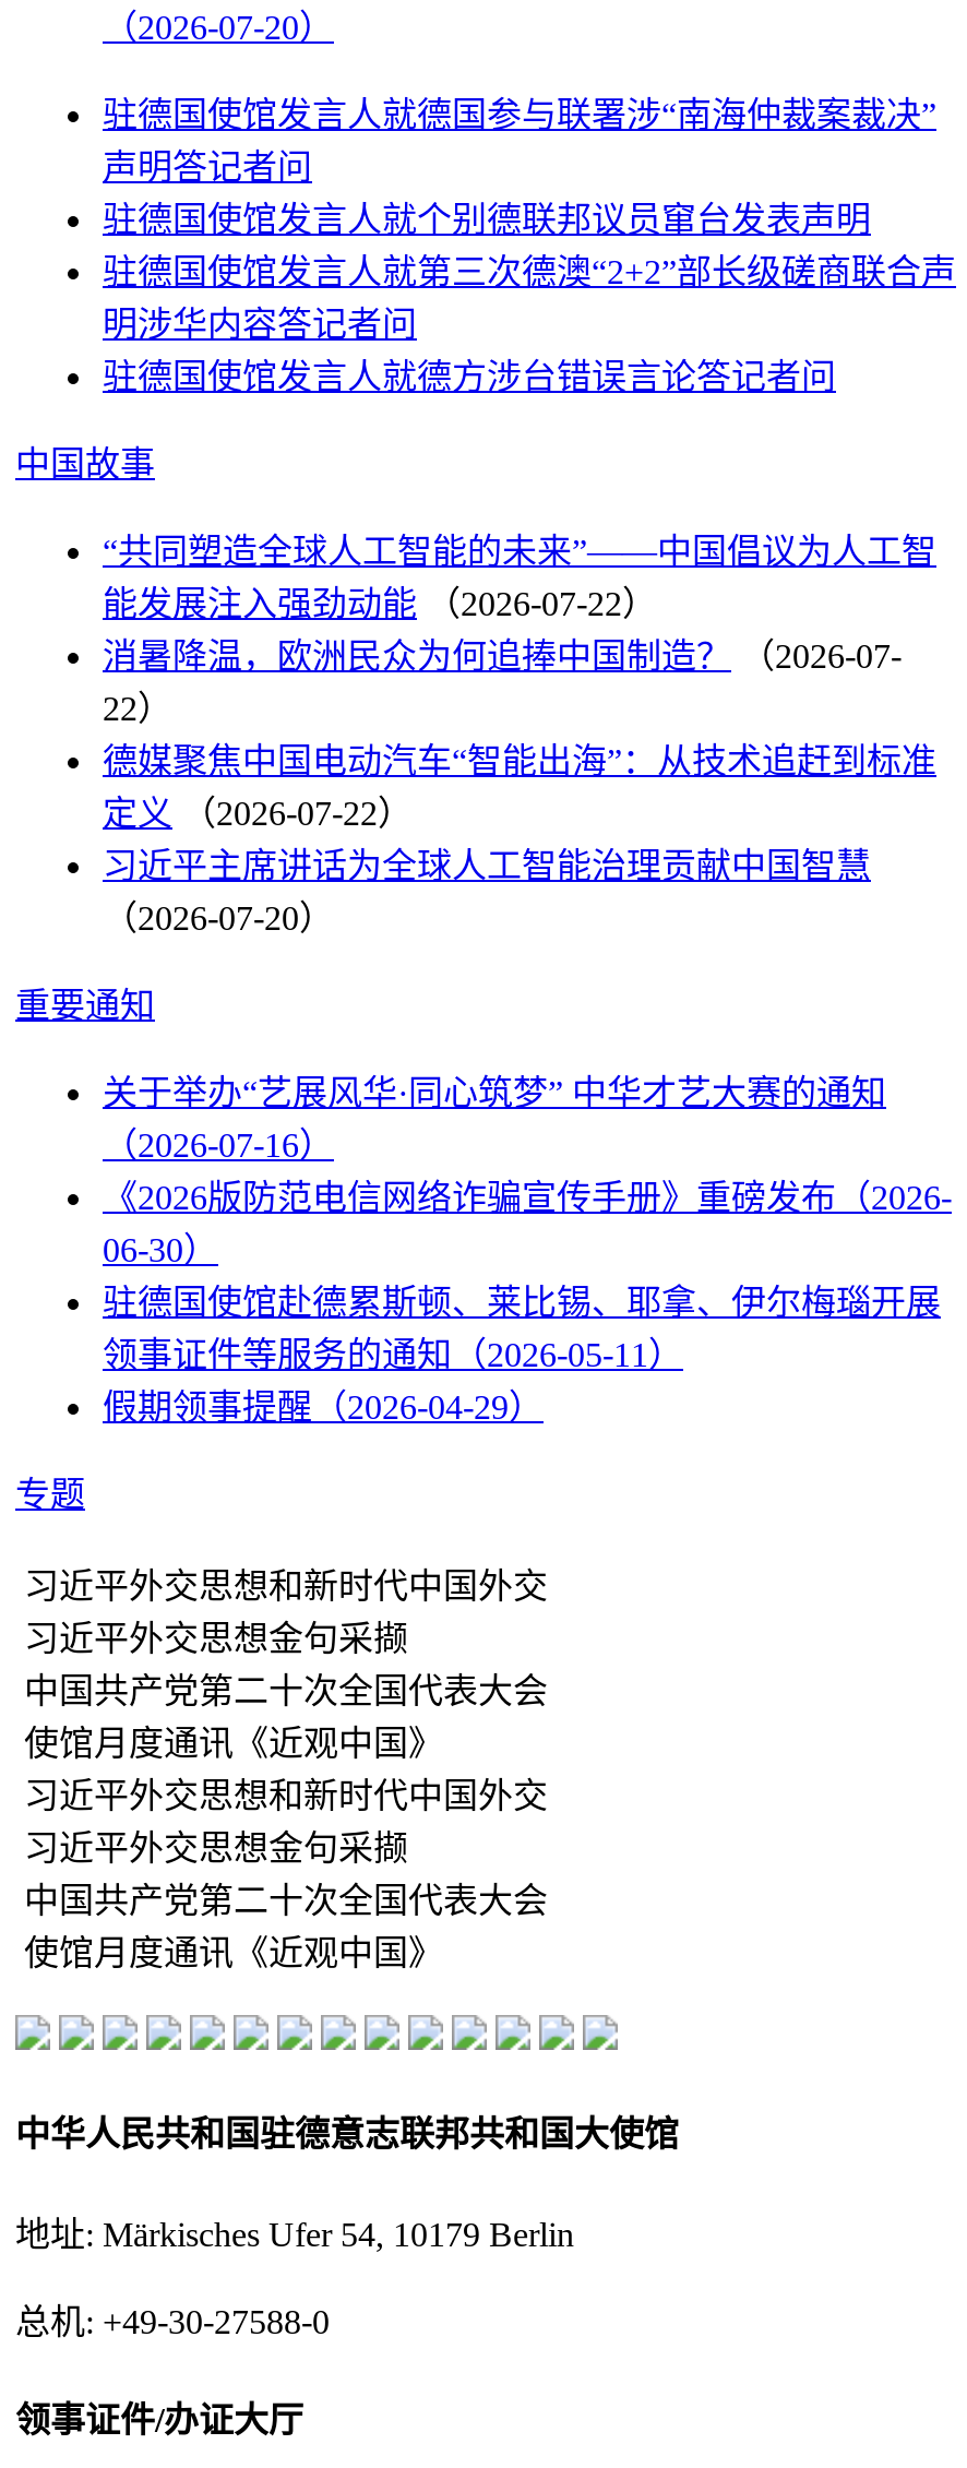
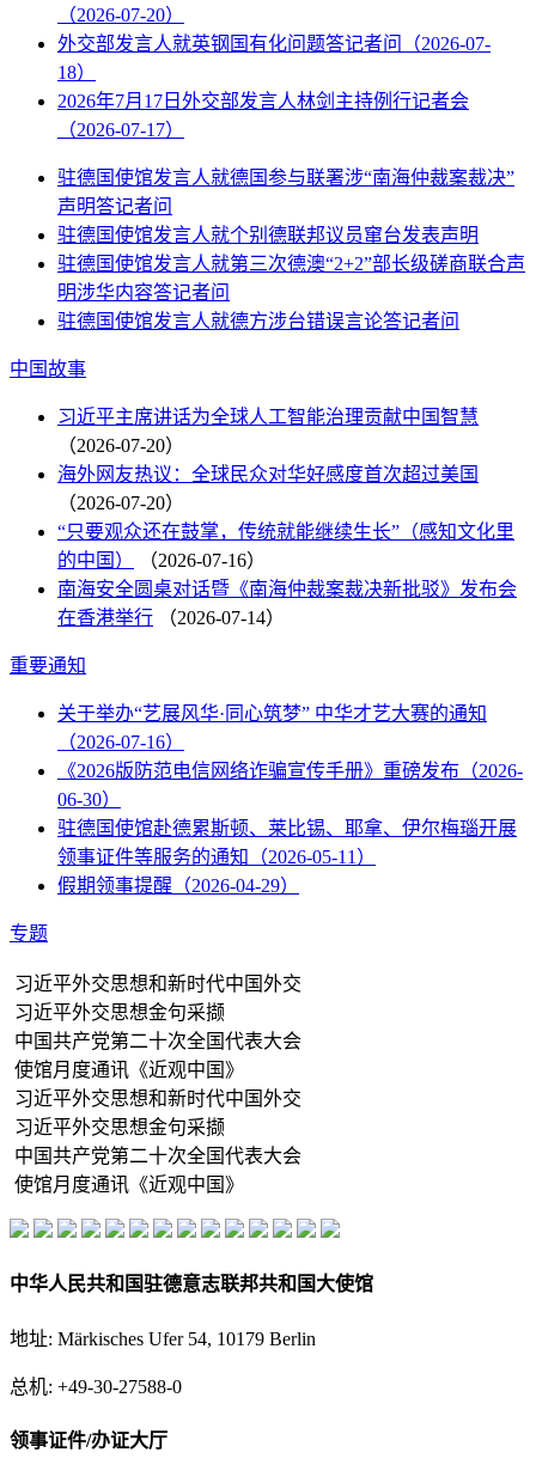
+ 外交部发言人就英钢国有化问题答记者问（2026-07-
+ 18）
+ 2026年7月17日外交部发言人林剑主持例行记者会
+ （2026-07-17）

- “共同塑造全球人工智能的未来”——中国倡议为人工智
- 能发展注入强劲动能 （2026-07-22）
- 消暑降温，欧洲民众为何追捧中国制造？ （2026-07-
- 22）
- 德媒聚焦中国电动汽车“智能出海”：从技术追赶到标准
- 定义 （2026-07-22）

moved up: 习近平主席讲话为全球人工智能治理贡献中国智慧 | （2026-07-20）

+ 海外网友热议：全球民众对华好感度首次超过美国
+ （2026-07-20）
+ “只要观众还在鼓掌，传统就能继续生长”（感知文化里
+ 的中国） （2026-07-16）
+ 南海安全圆桌对话暨《南海仲裁案裁决新批驳》发布会
+ 在香港举行 （2026-07-14）
